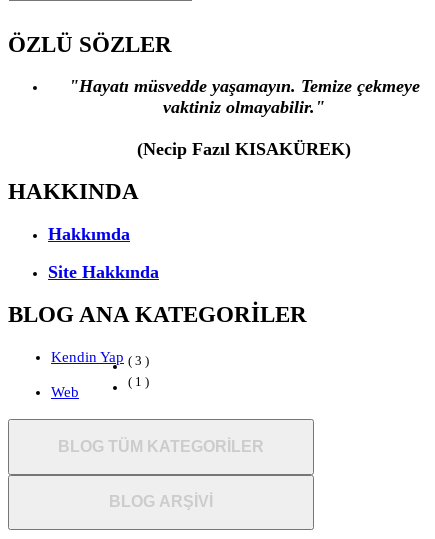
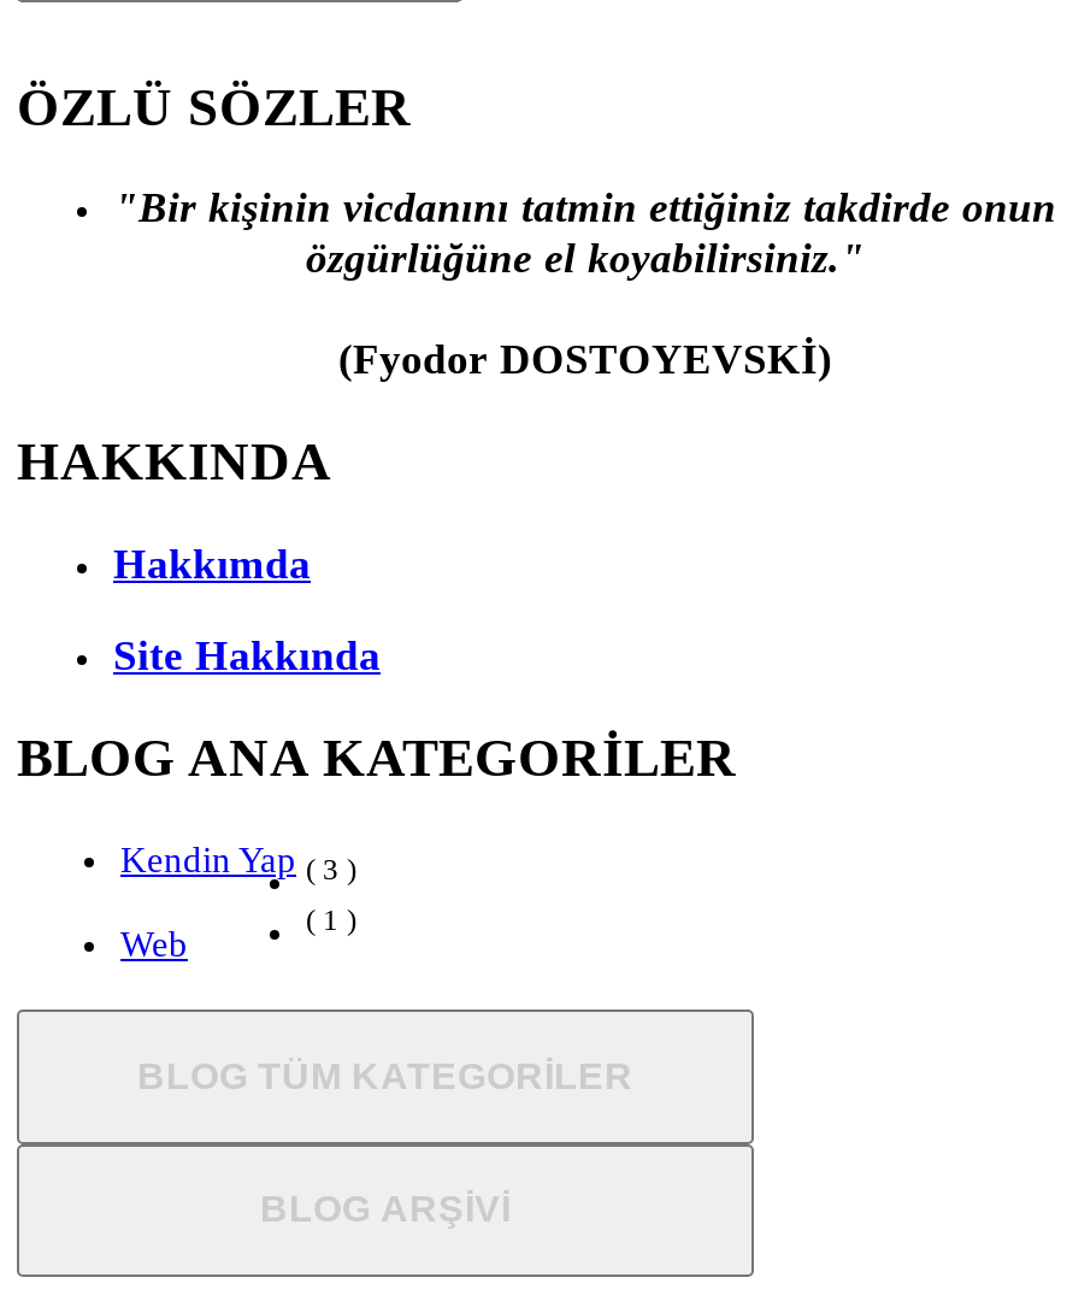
- "Hayatı müsvedde yaşamayın. Temize çekmeye
- vaktiniz olmayabilir."
+ "Bir kişinin vicdanını tatmin ettiğiniz takdirde onun
+ özgürlüğüne el koyabilirsiniz."

- (Necip Fazıl KISAKÜREK)
+ (Fyodor DOSTOYEVSKİ)
